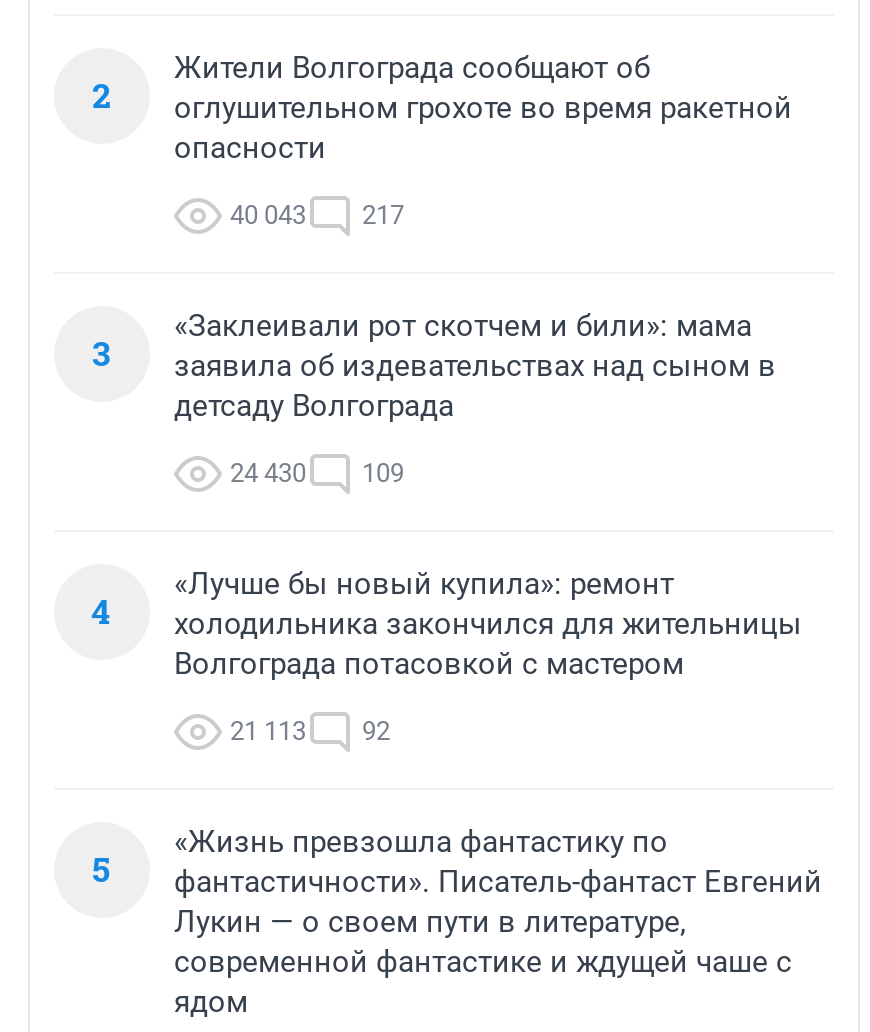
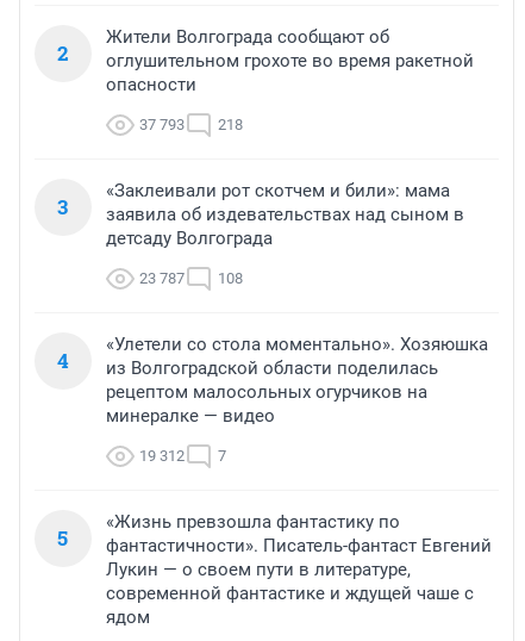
- 40 043
+ 37 793

- 217
+ 218

- 24 430
+ 23 787

- 109
+ 108

- «Лучше бы новый купила»: ремонт
- холодильника закончился для жительницы
- Волгограда потасовкой с мастером
+ «Улетели со стола моментально». Хозяюшка
+ из Волгоградской области поделилась
+ рецептом малосольных огурчиков на
+ минералке — видео

- 21 113
- 92
+ 19 312
+ 7
